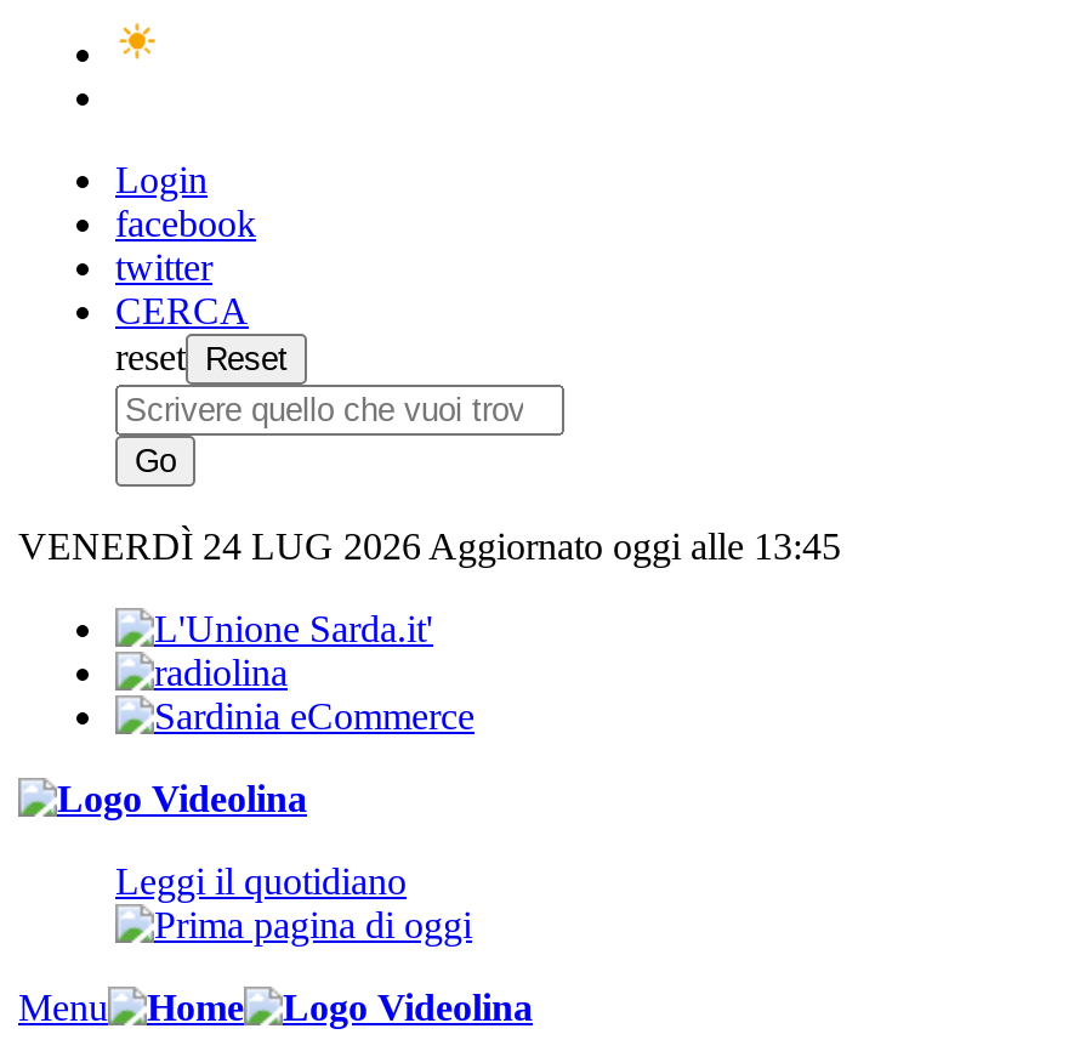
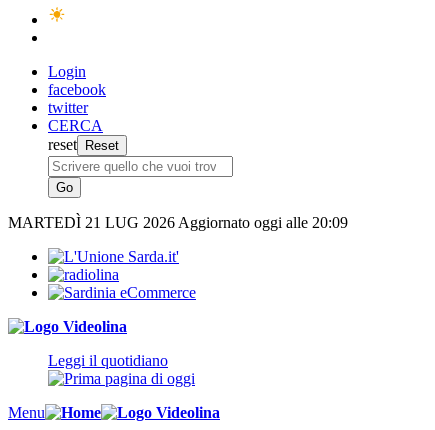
- VENERDÌ 24 LUG 2026 Aggiornato oggi alle 13:45
+ MARTEDÌ 21 LUG 2026 Aggiornato oggi alle 20:09
